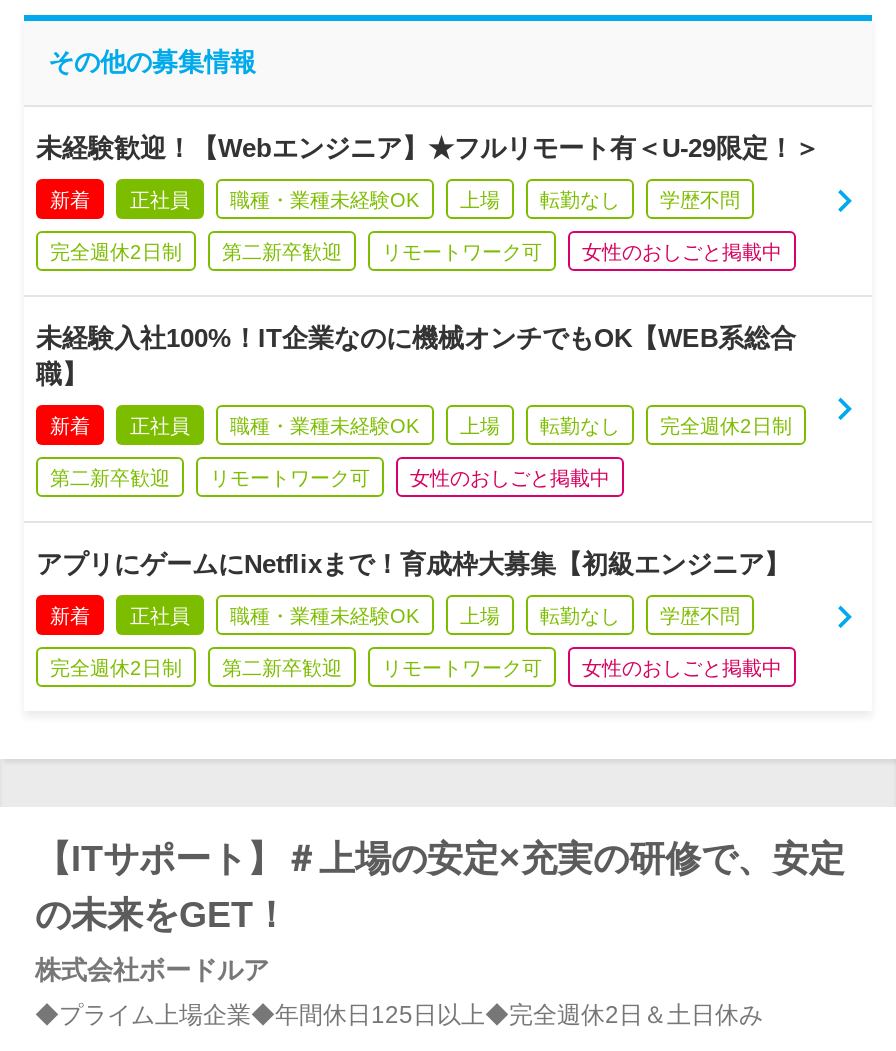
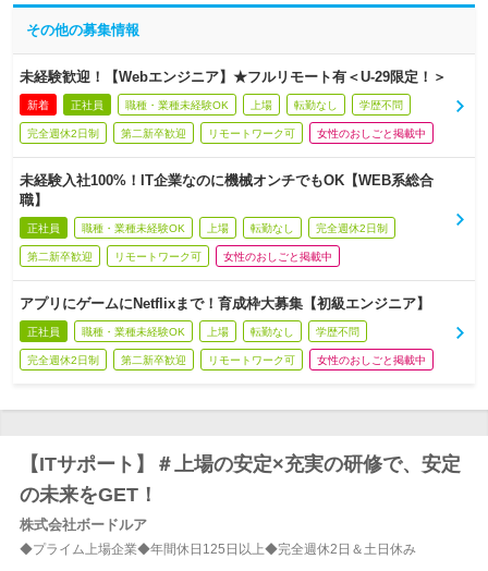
- 新着

- 新着
